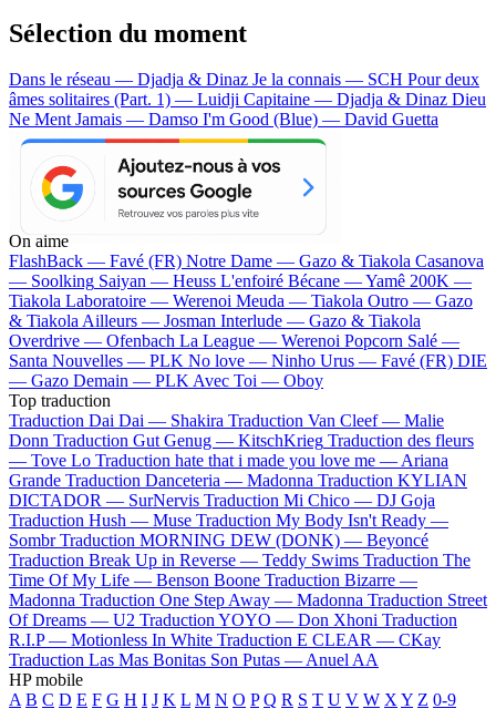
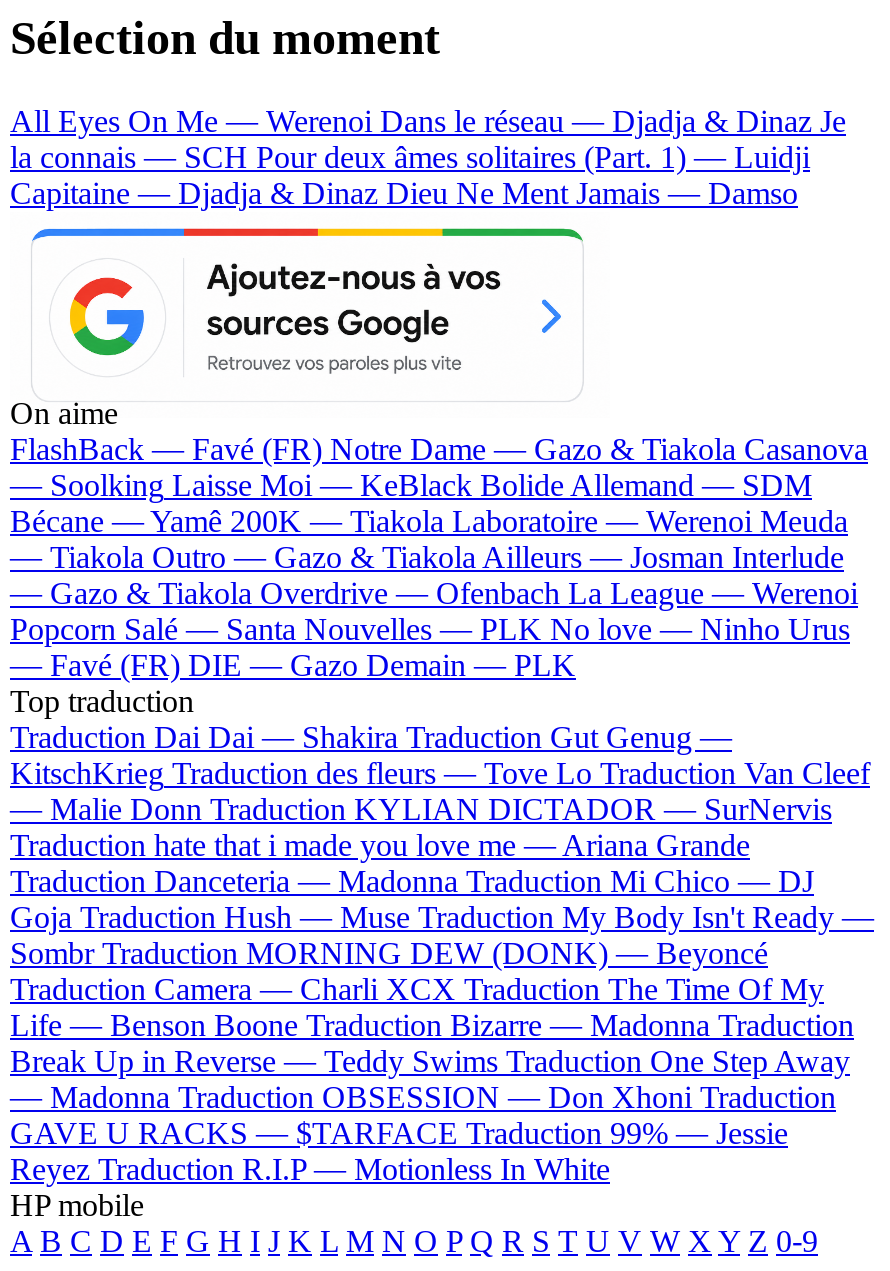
- Dans le réseau — Djadja & Dinaz Je la connais — SCH Pour deux
- âmes solitaires (Part. 1) — Luidji Capitaine — Djadja & Dinaz Dieu
- Ne Ment Jamais — Damso I'm Good (Blue) — David Guetta
+ All Eyes On Me — Werenoi Dans le réseau — Djadja & Dinaz Je
+ la connais — SCH Pour deux âmes solitaires (Part. 1) — Luidji
+ Capitaine — Djadja & Dinaz Dieu Ne Ment Jamais — Damso

- — Soolking Saiyan — Heuss L'enfoiré Bécane — Yamê 200K —
- Tiakola Laboratoire — Werenoi Meuda — Tiakola Outro — Gazo
- & Tiakola Ailleurs — Josman Interlude — Gazo & Tiakola
- Overdrive — Ofenbach La League — Werenoi Popcorn Salé —
- Santa Nouvelles — PLK No love — Ninho Urus — Favé (FR) DIE
- — Gazo Demain — PLK Avec Toi — Oboy
+ — Soolking Laisse Moi — KeBlack Bolide Allemand — SDM
+ Bécane — Yamê 200K — Tiakola Laboratoire — Werenoi Meuda
+ — Tiakola Outro — Gazo & Tiakola Ailleurs — Josman Interlude
+ — Gazo & Tiakola Overdrive — Ofenbach La League — Werenoi
+ Popcorn Salé — Santa Nouvelles — PLK No love — Ninho Urus
+ —Favé (FR) DIE — Gazo Demain — PLK

- Traduction Dai Dai — Shakira Traduction Van Cleef — Malie
- Donn Traduction Gut Genug — KitschKrieg Traduction des fleurs
- — Tove Lo Traduction hate that i made you love me — Ariana
- Grande Traduction Danceteria — Madonna Traduction KYLIAN
- DICTADOR — SurNervis Traduction Mi Chico — DJ Goja
- Traduction Hush — Muse Traduction My Body Isn't Ready —
+ Traduction Dai Dai — Shakira Traduction Gut Genug —
+ KitschKrieg Traduction des fleurs — Tove Lo Traduction Van Cleef
+ — Malie Donn Traduction KYLIAN DICTADOR — SurNervis
+ Traduction hate that i made you love me — Ariana Grande
+ Traduction Danceteria — Madonna Traduction Mi Chico — DJ
+ Goja Traduction Hush — Muse Traduction My Body Isn't Ready —

- Traduction Break Up in Reverse — Teddy Swims Traduction The
- Time Of My Life — Benson Boone Traduction Bizarre —
- Madonna Traduction One Step Away — Madonna Traduction Street
- Of Dreams — U2 Traduction YOYO — Don Xhoni Traduction
- R.I.P — Motionless In White Traduction E CLEAR — CKay
- Traduction Las Mas Bonitas Son Putas — Anuel AA
+ Traduction Camera — Charli XCX Traduction The Time Of My
+ Life — Benson Boone Traduction Bizarre — Madonna Traduction
+ Break Up in Reverse — Teddy Swims Traduction One Step Away
+ — Madonna Traduction OBSESSION — Don Xhoni Traduction
+ GAVE U RACKS — $TARFACE Traduction 99% — Jessie
+ Reyez Traduction R.I.P — Motionless In White
